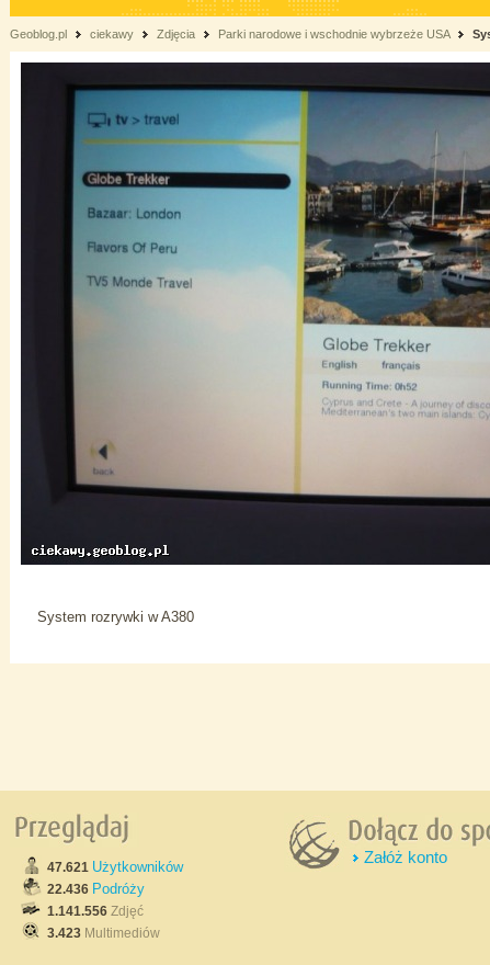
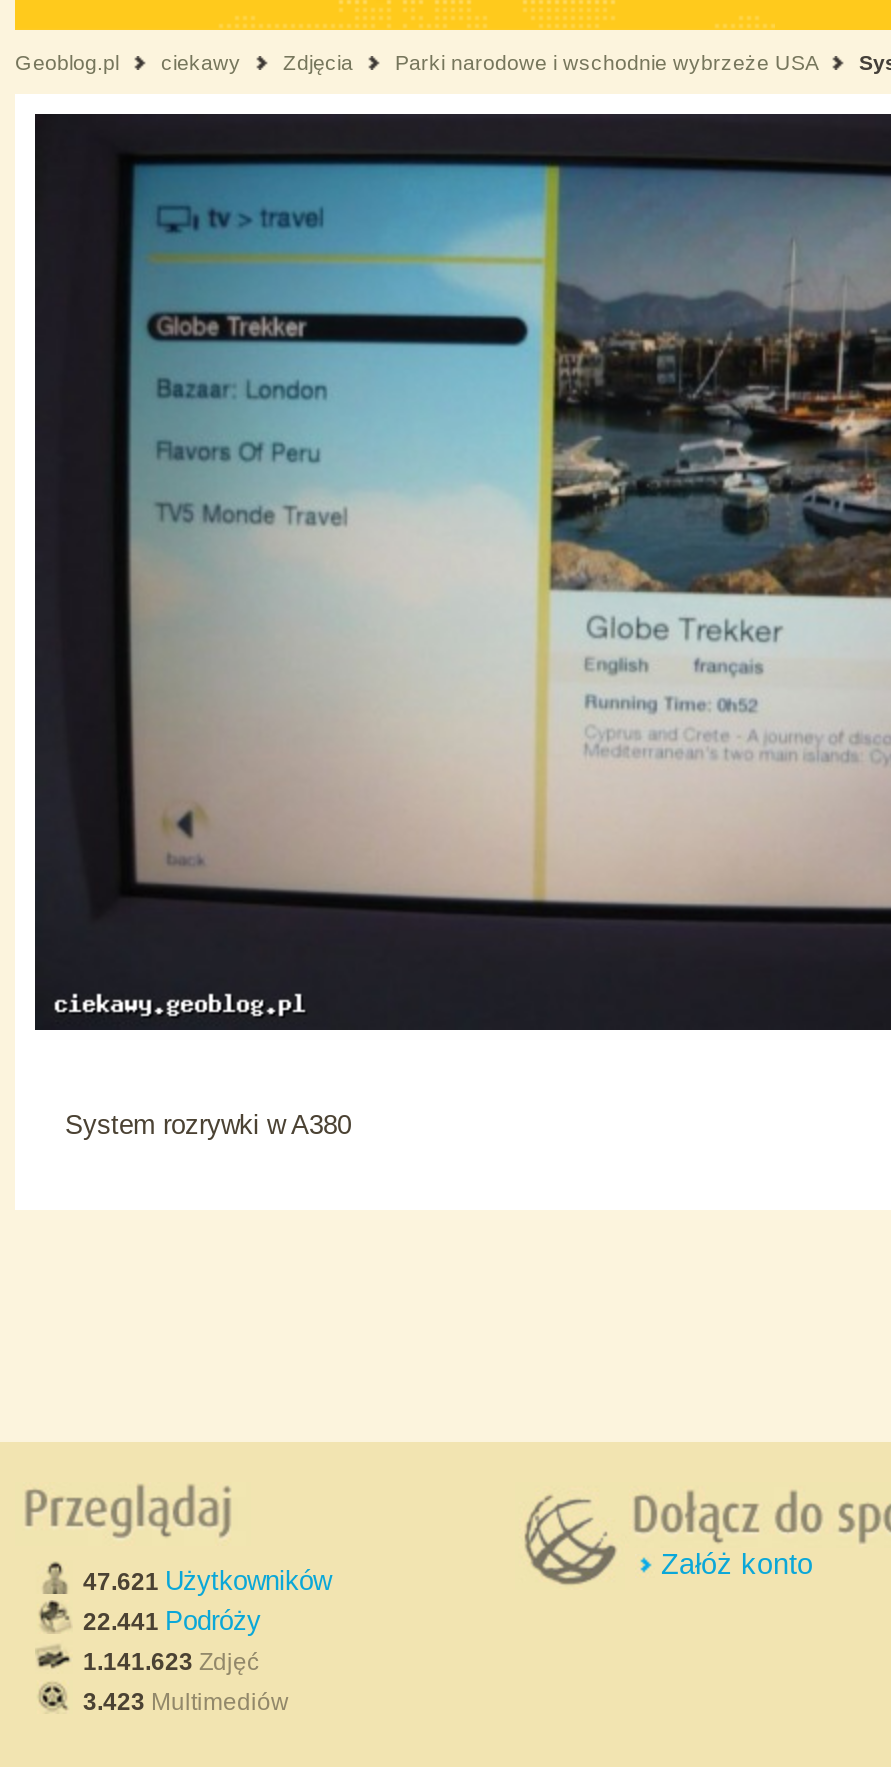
- 22.436 Podróży
+ 22.441 Podróży

- 1.141.556 Zdjęć
+ 1.141.623 Zdjęć
